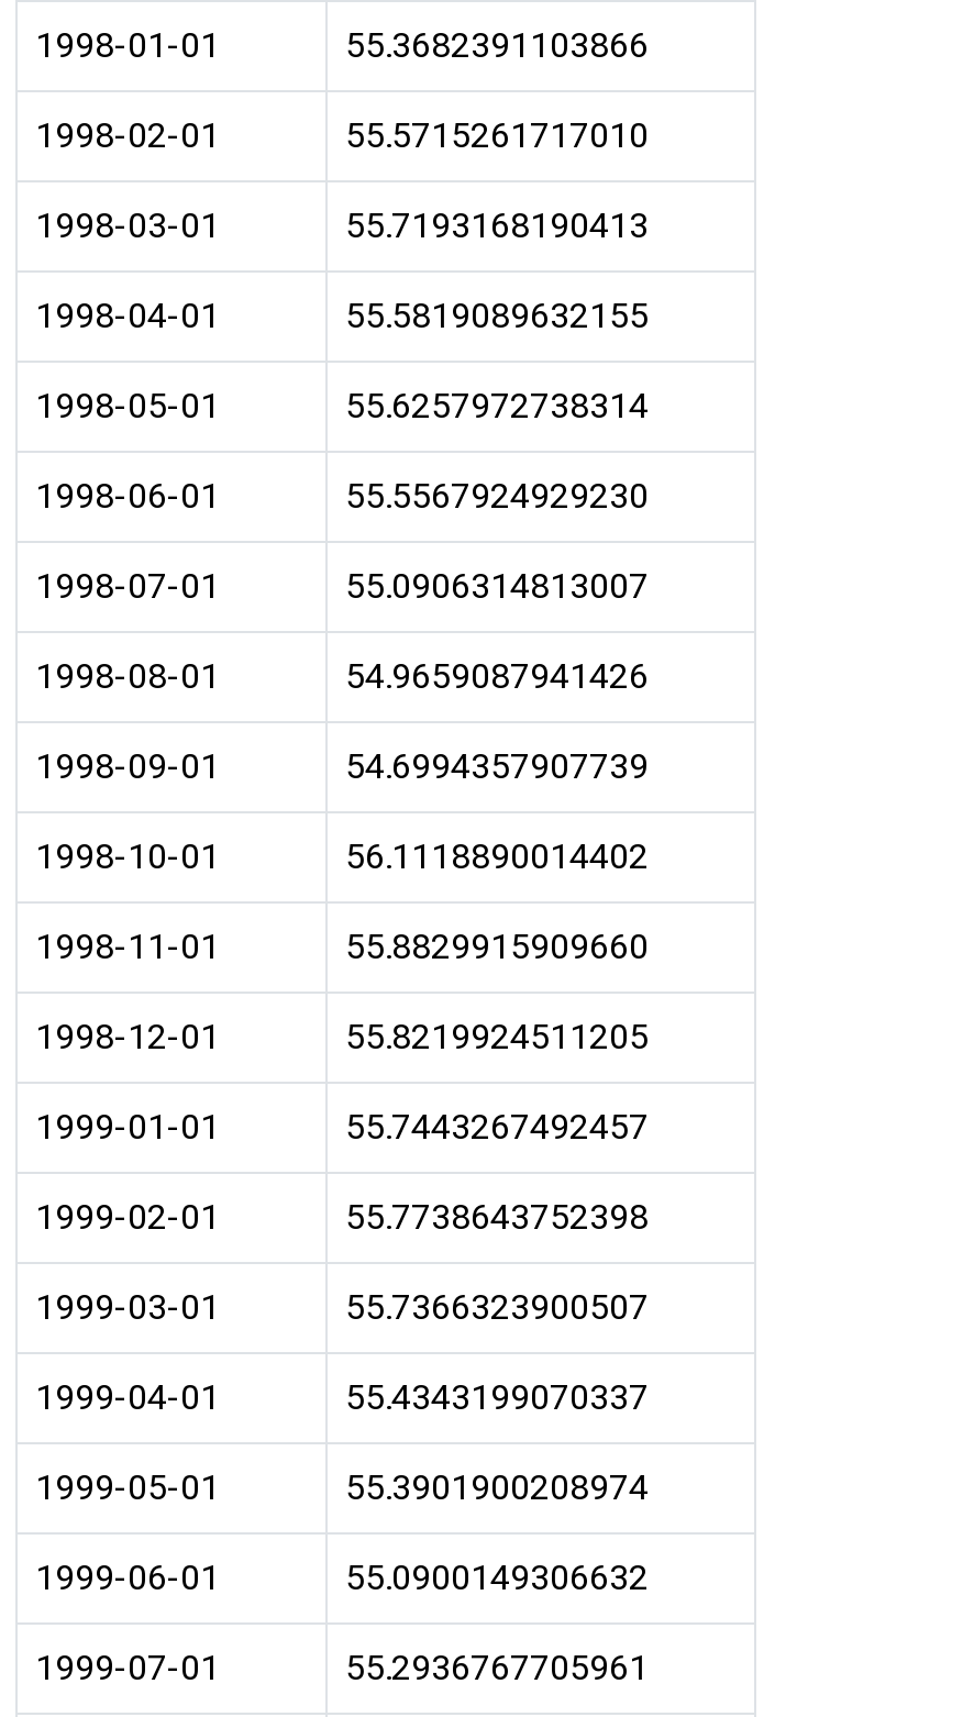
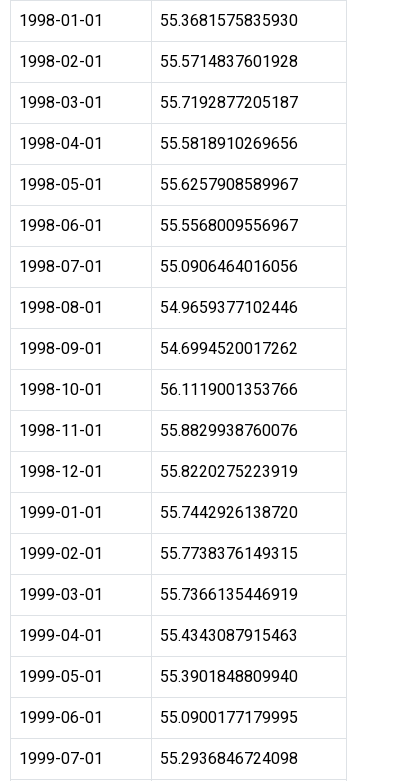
- 55.3682391103866
+ 55.3681575835930

- 55.5715261717010
+ 55.5714837601928

- 55.7193168190413
+ 55.7192877205187

- 55.5819089632155
+ 55.5818910269656

- 55.6257972738314
+ 55.6257908589967

- 55.5567924929230
+ 55.5568009556967

- 55.0906314813007
+ 55.0906464016056

- 54.9659087941426
+ 54.9659377102446

- 54.6994357907739
+ 54.6994520017262

- 56.1118890014402
+ 56.1119001353766

- 55.8829915909660
+ 55.8829938760076

- 55.8219924511205
+ 55.8220275223919

- 55.7443267492457
+ 55.7442926138720

- 55.7738643752398
+ 55.7738376149315

- 55.7366323900507
+ 55.7366135446919

- 55.4343199070337
+ 55.4343087915463

- 55.3901900208974
+ 55.3901848809940

- 55.0900149306632
+ 55.0900177179995

- 55.2936767705961
+ 55.2936846724098
